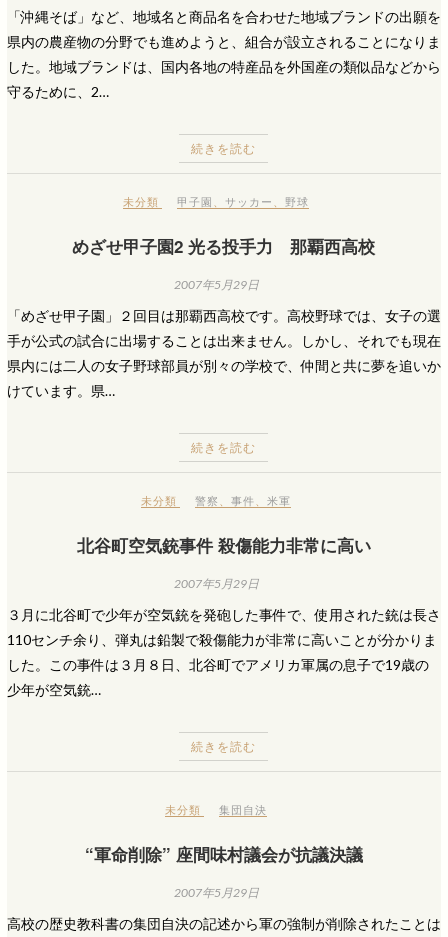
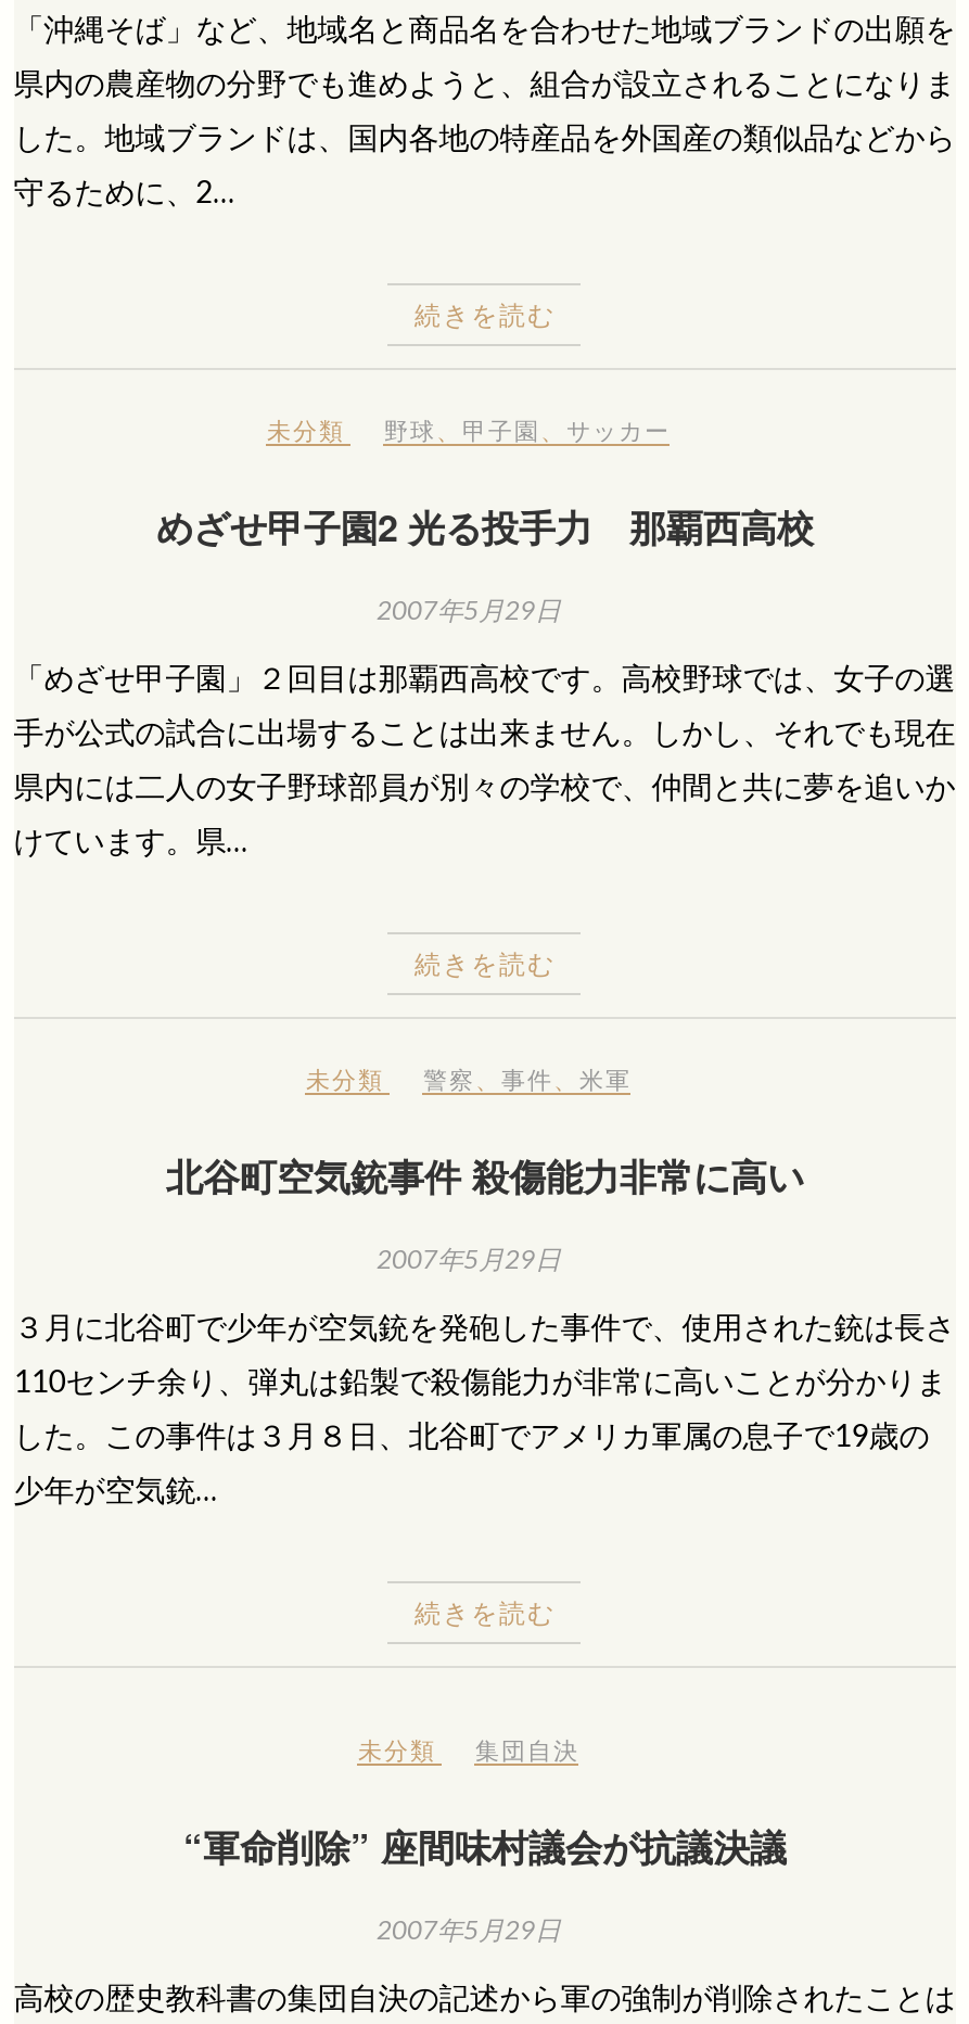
- 甲子園、サッカー、野球
+ 野球、甲子園、サッカー
